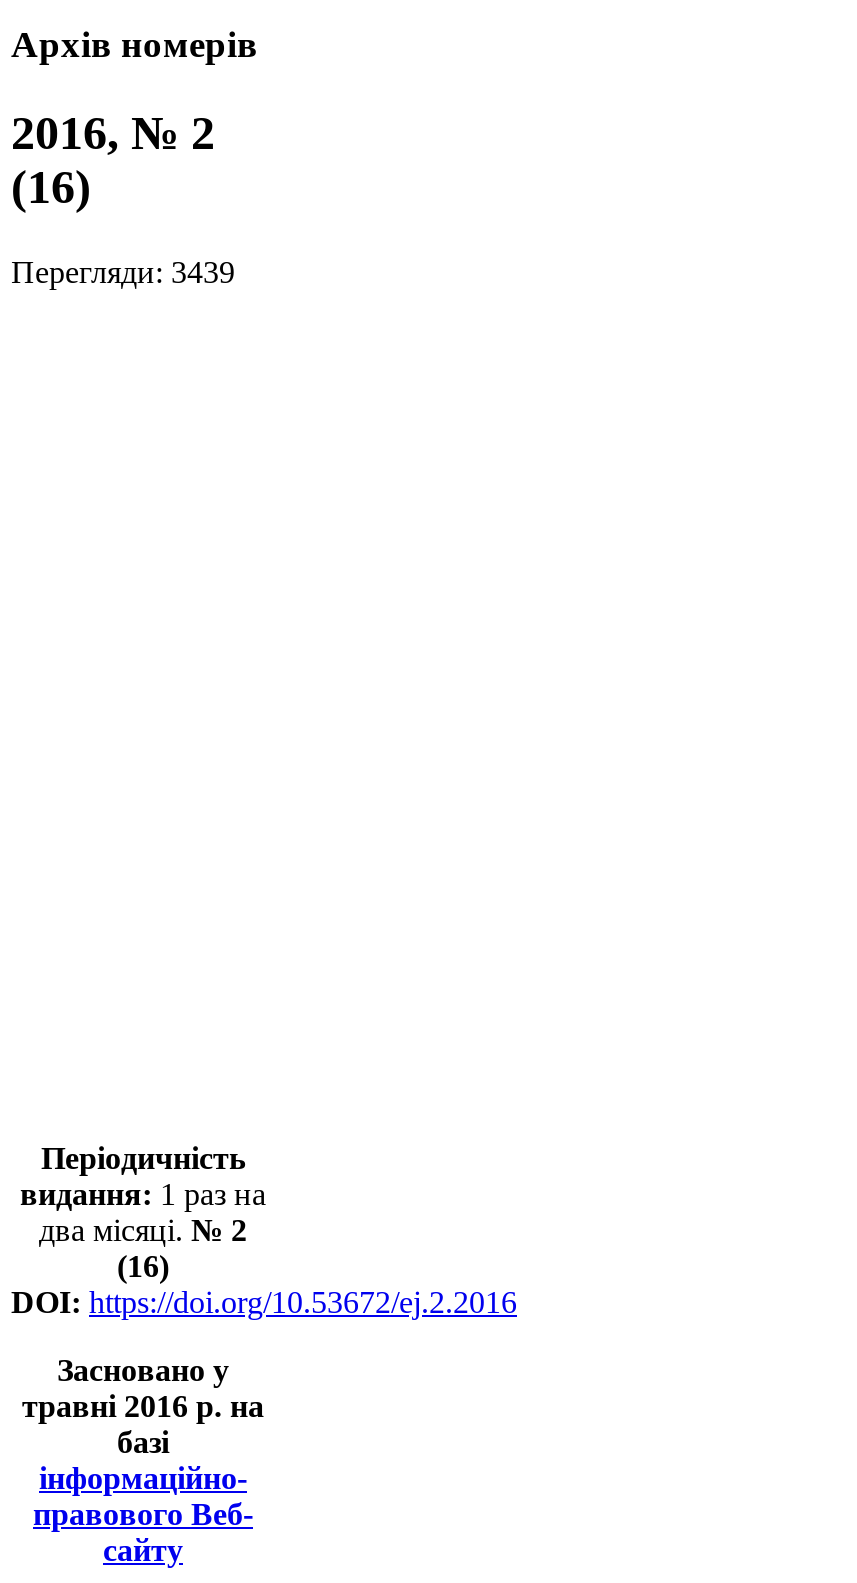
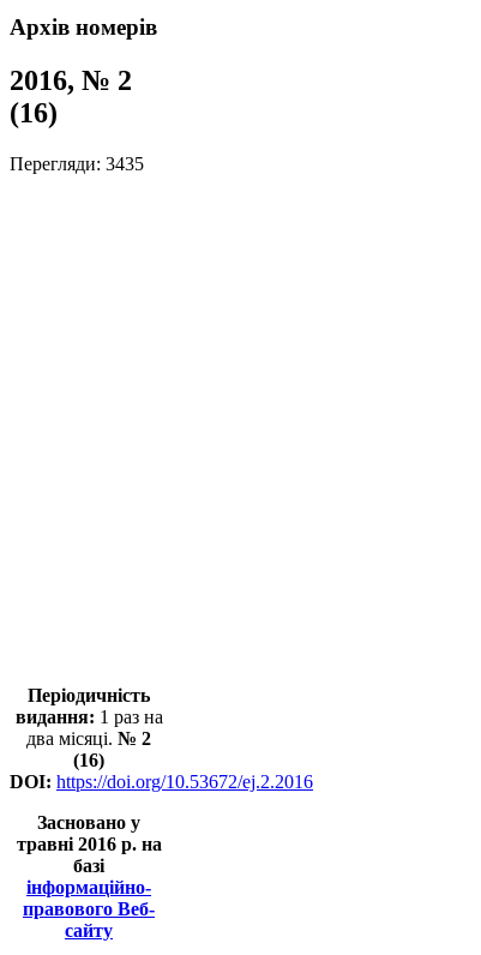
- Перегляди: 3439
+ Перегляди: 3435
